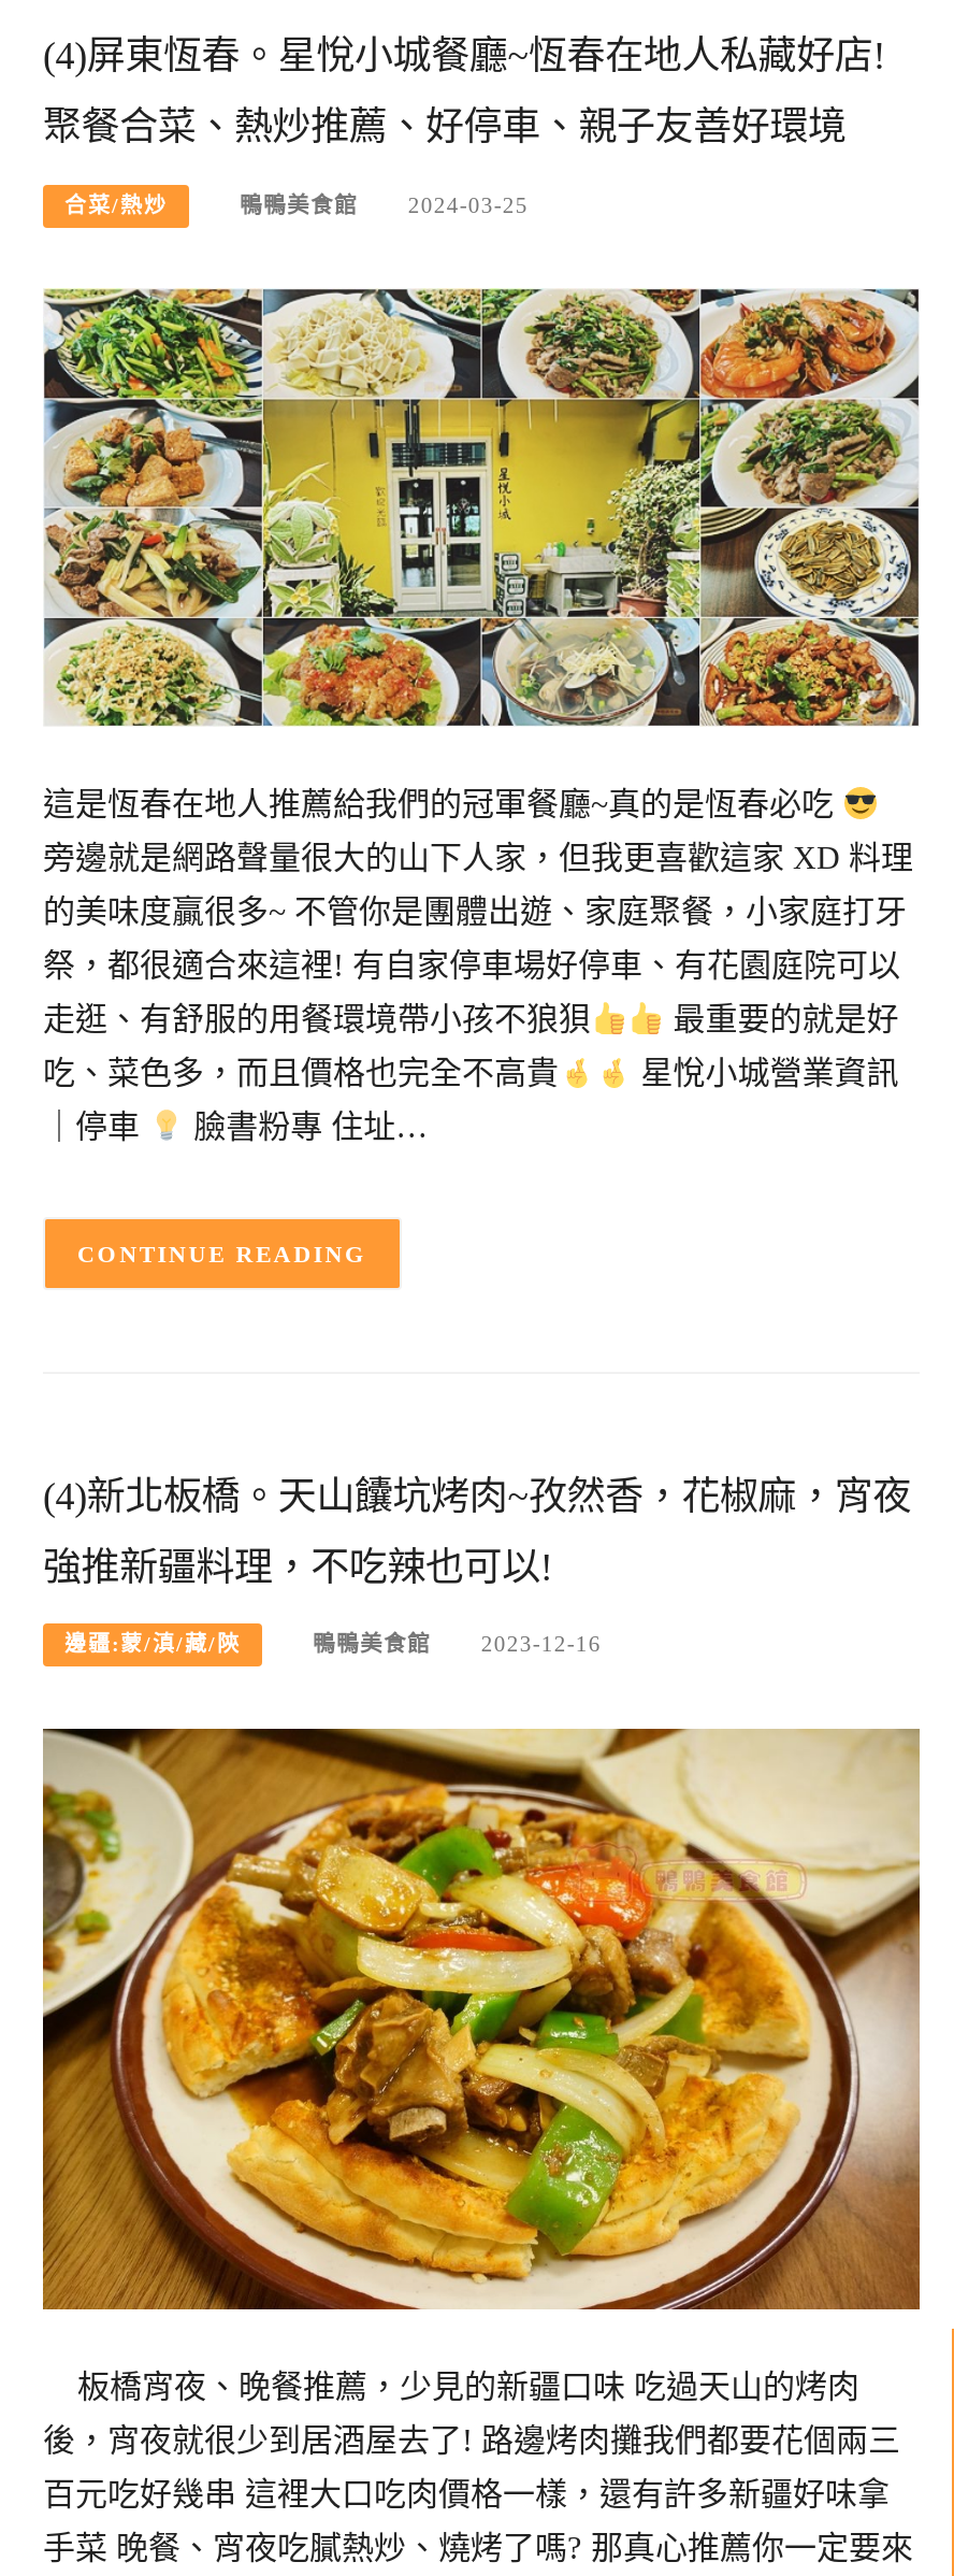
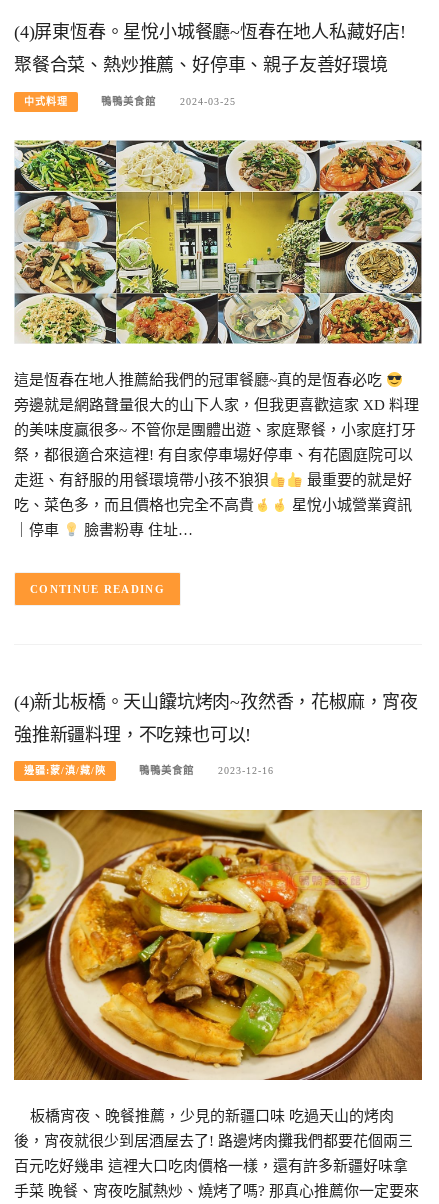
- 合菜/熱炒
+ 中式料理
